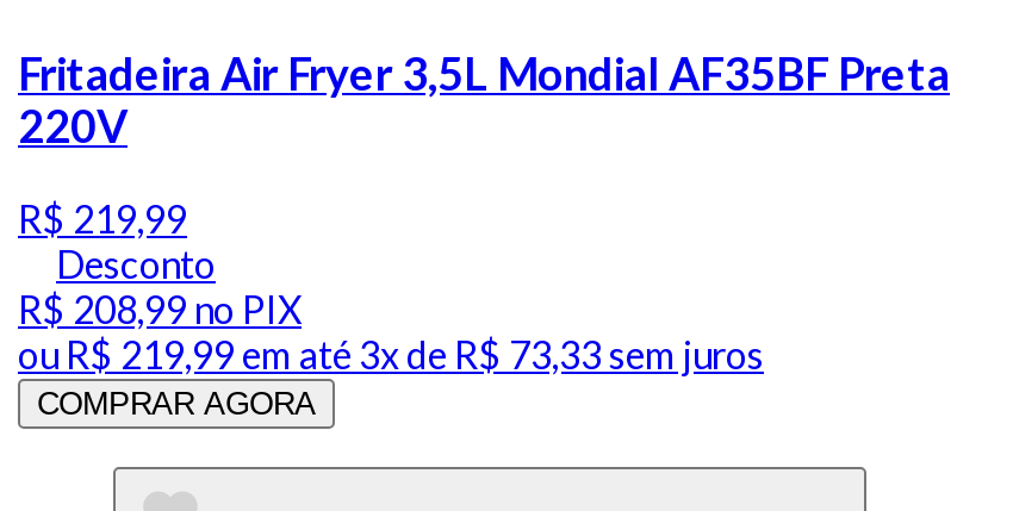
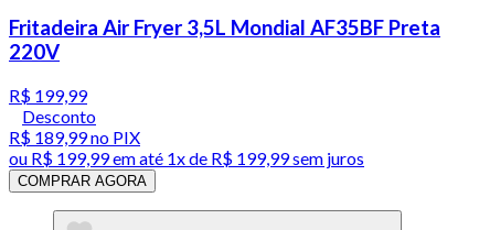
- R$ 219,99
+ R$ 199,99

- R$ 208,99 no PIX
+ R$ 189,99 no PIX

- ou R$ 219,99 em até 3x de R$ 73,33 sem juros
+ ou R$ 199,99 em até 1x de R$ 199,99 sem juros
